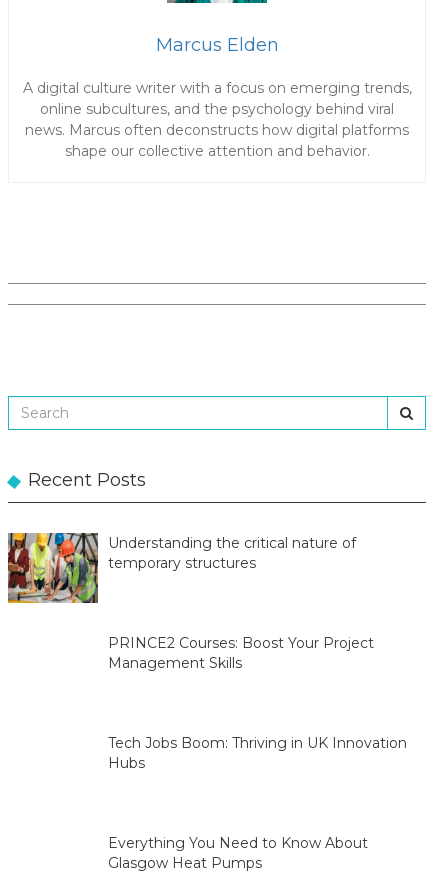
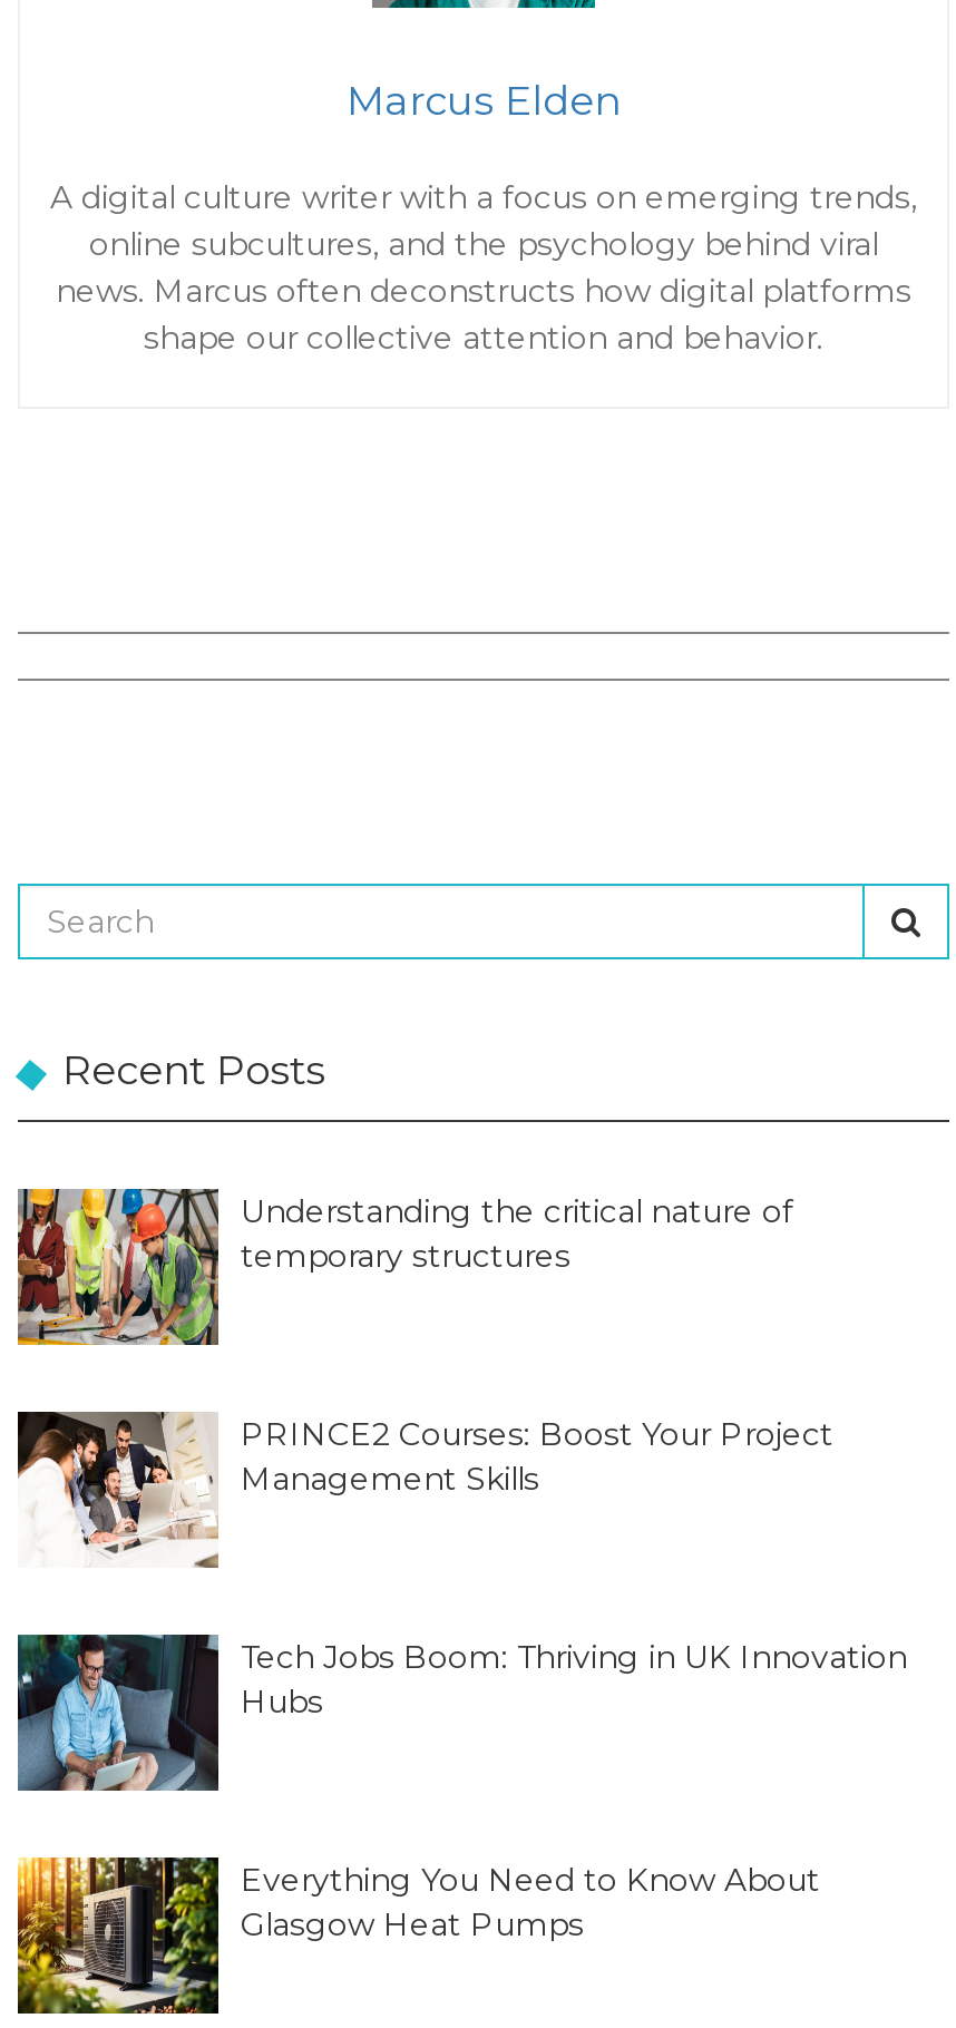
+ [image]

+ [image]

+ [image]
